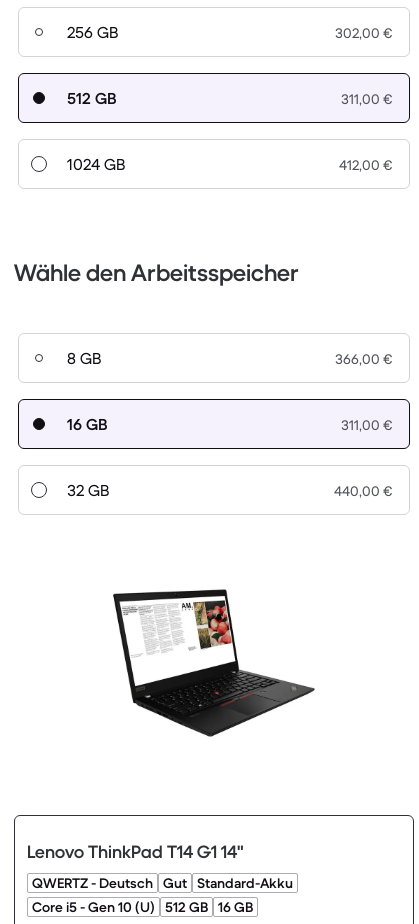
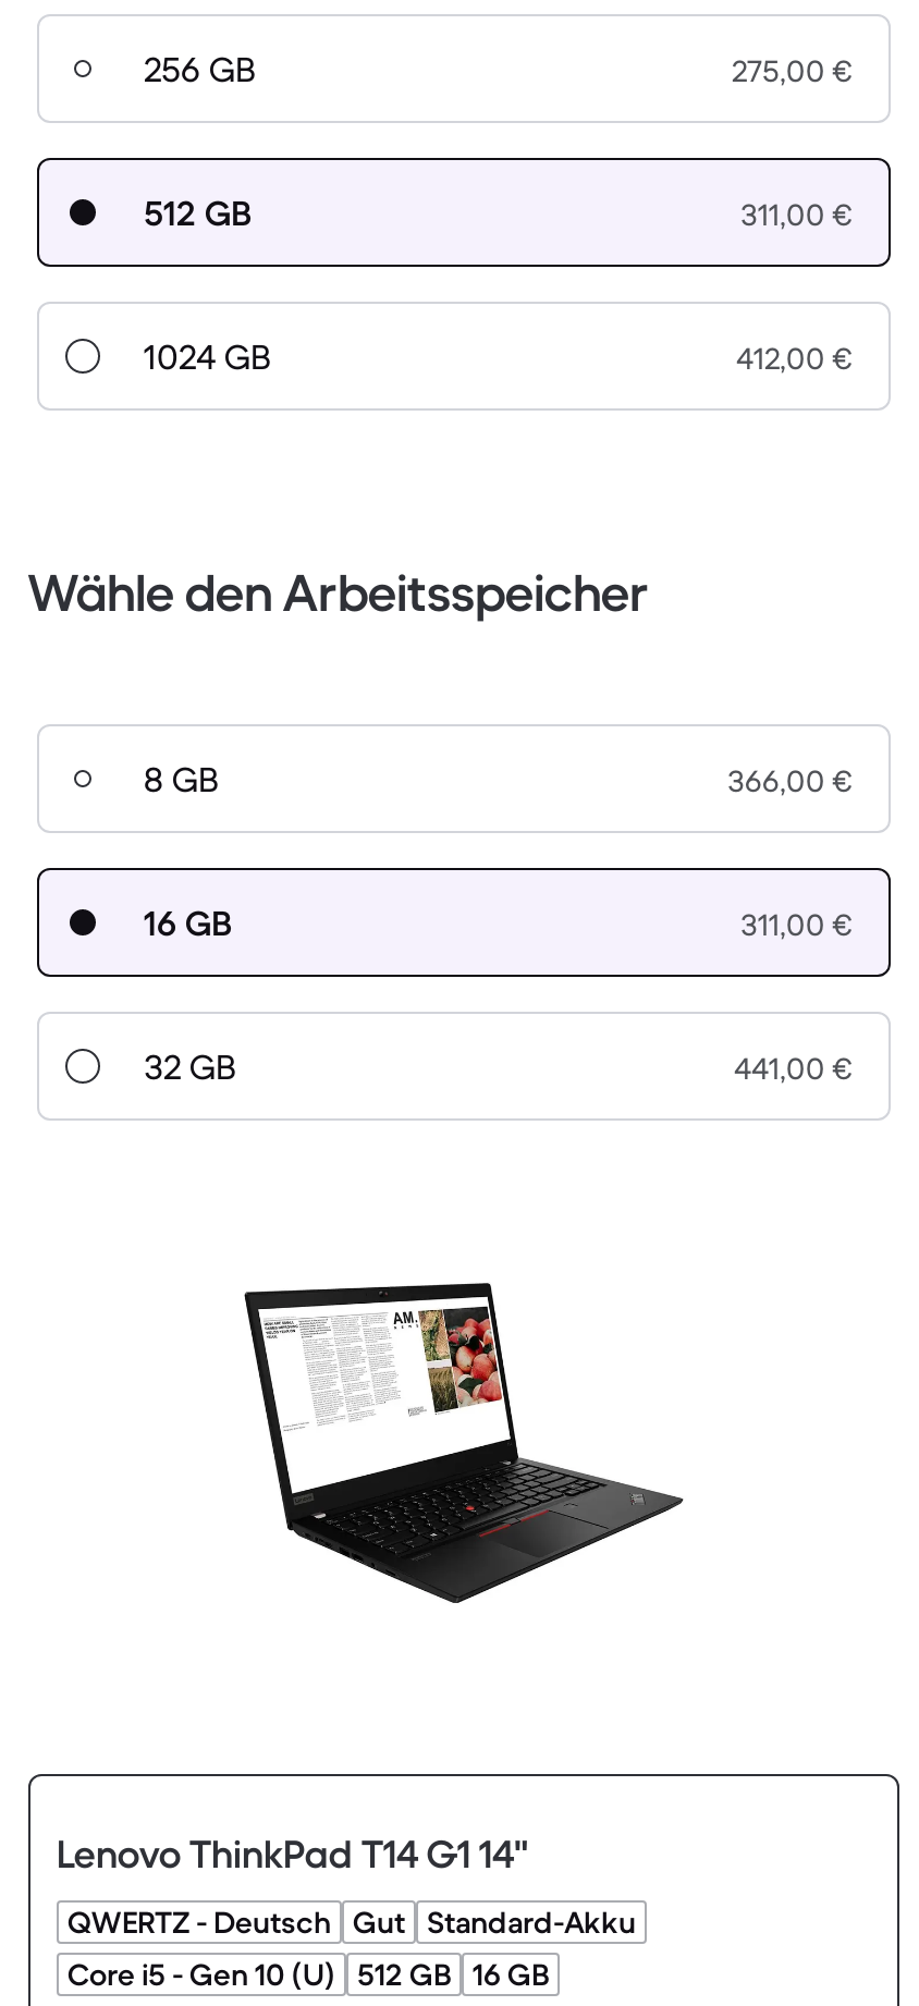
- 302,00 €
+ 275,00 €

- 440,00 €
+ 441,00 €
